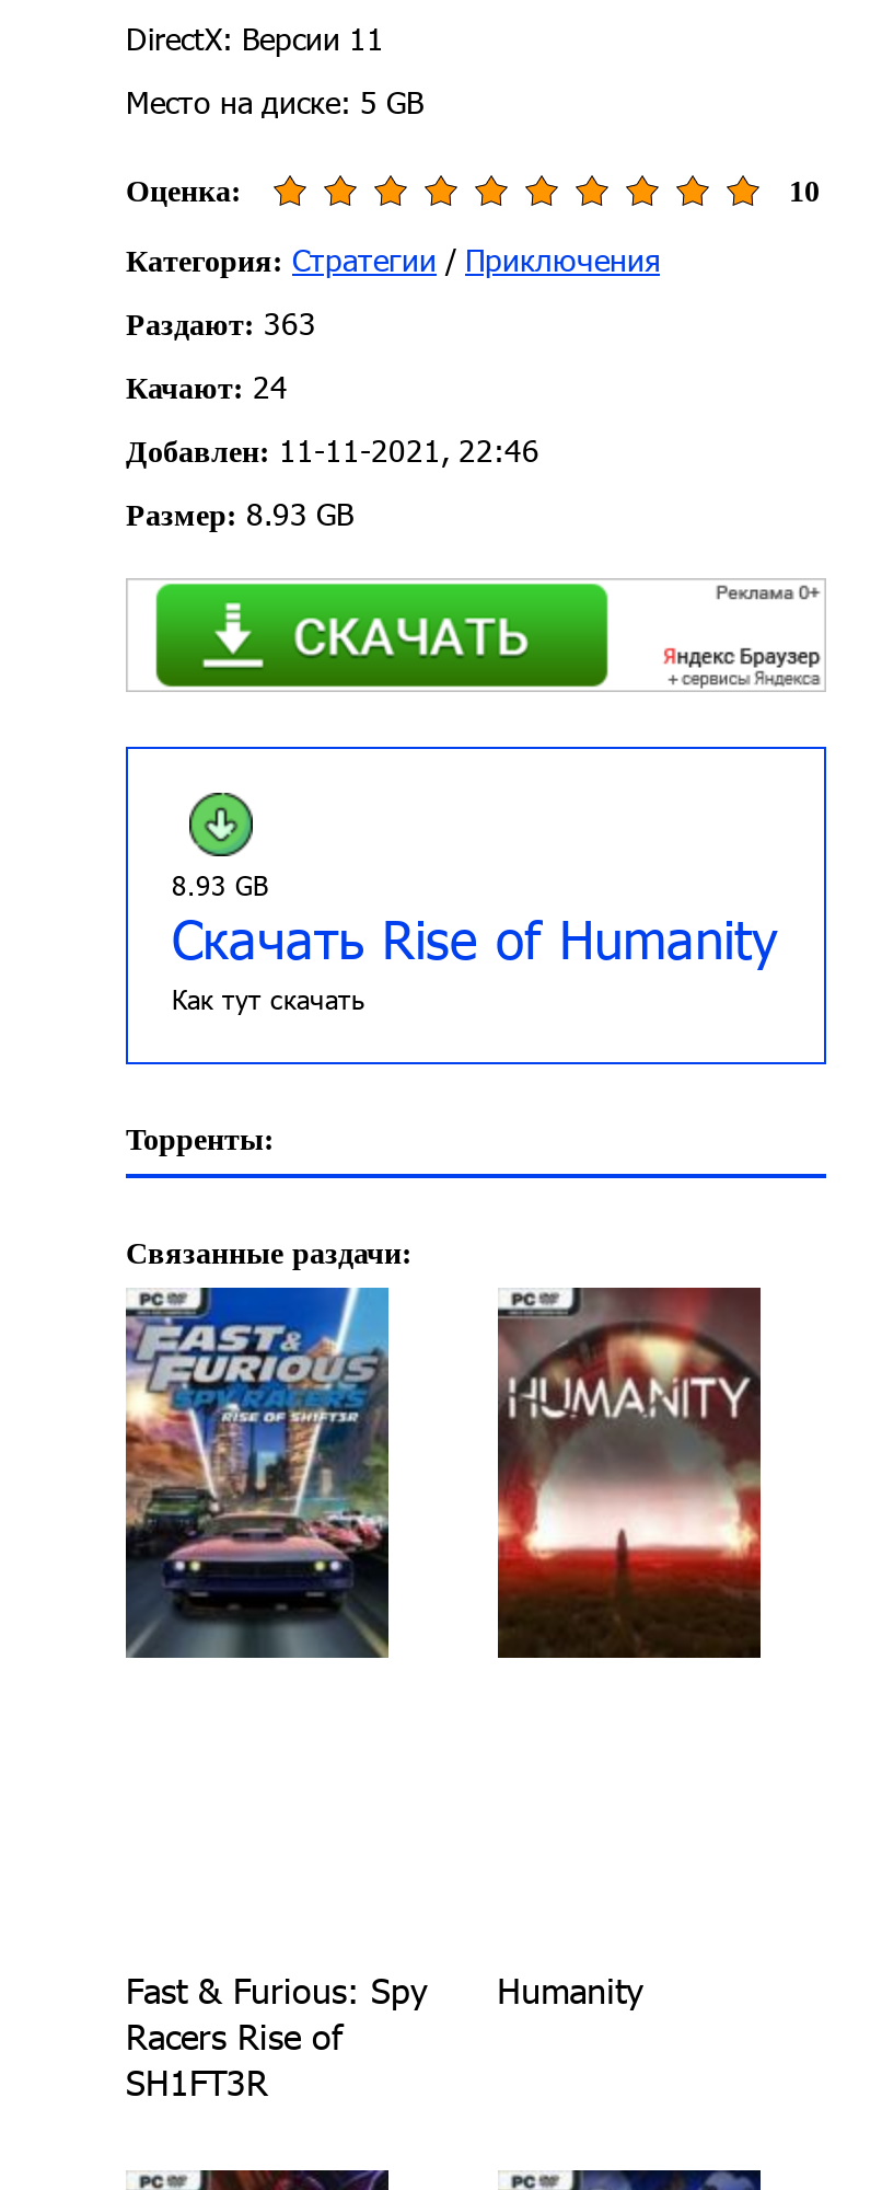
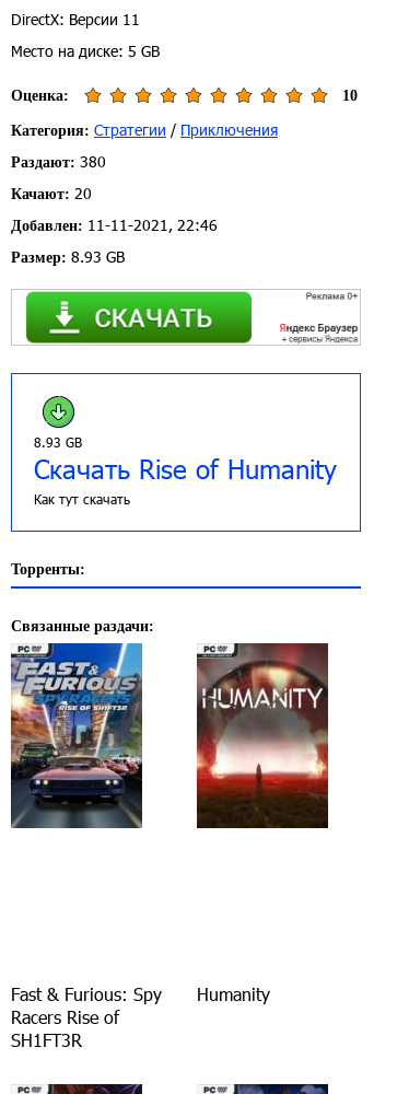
- Раздают: 363
+ Раздают: 380

- Качают: 24
+ Качают: 20
